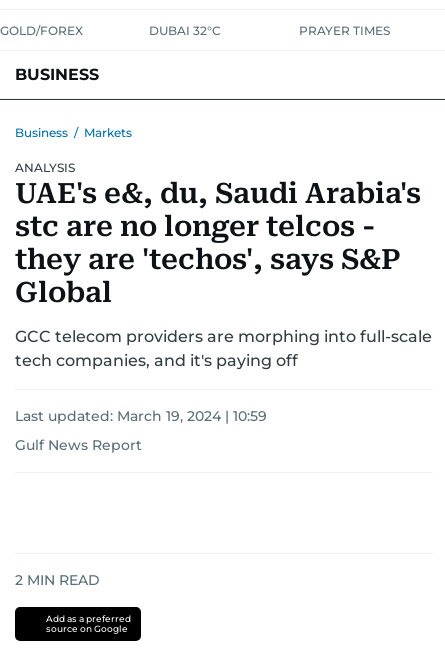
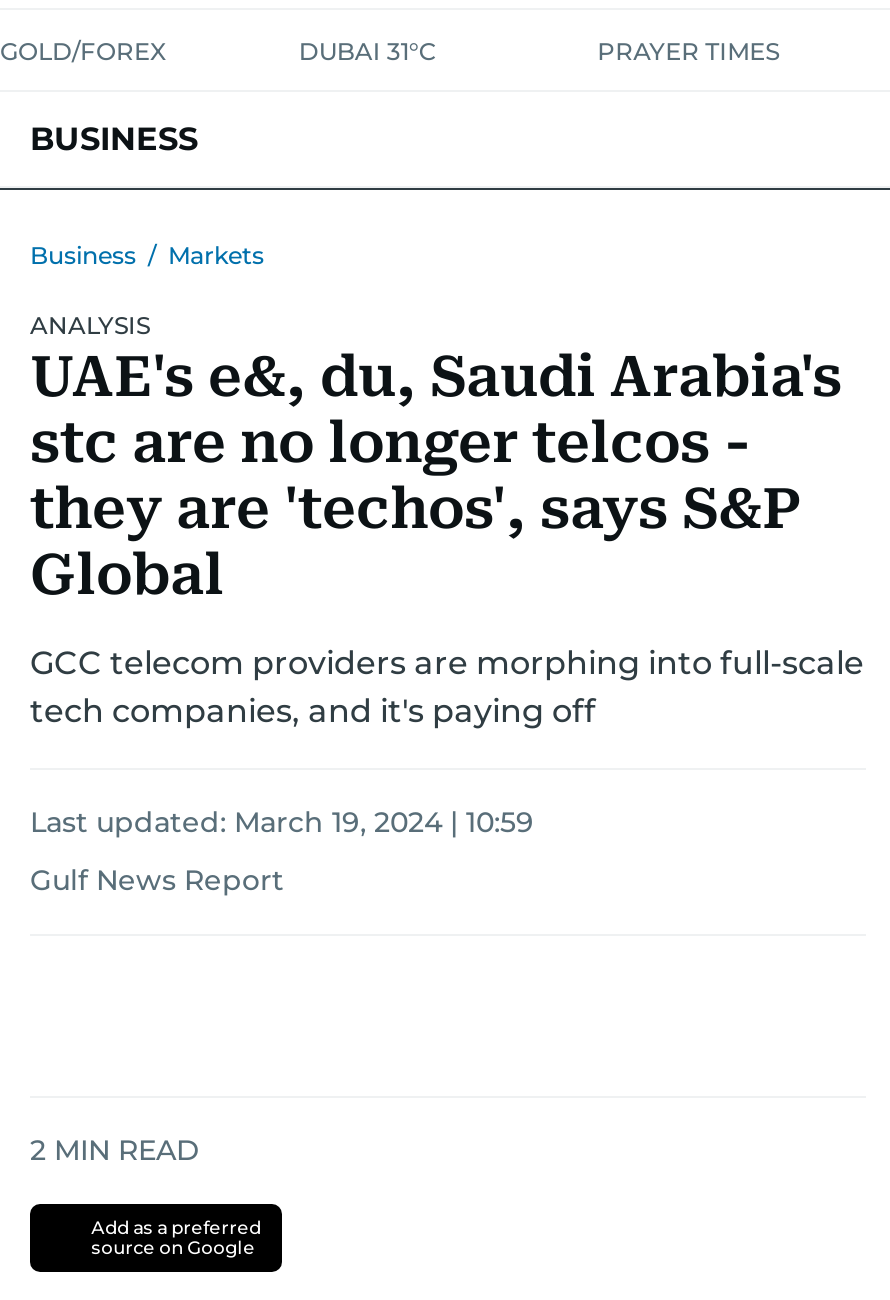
- DUBAI 32°C
+ DUBAI 31°C
